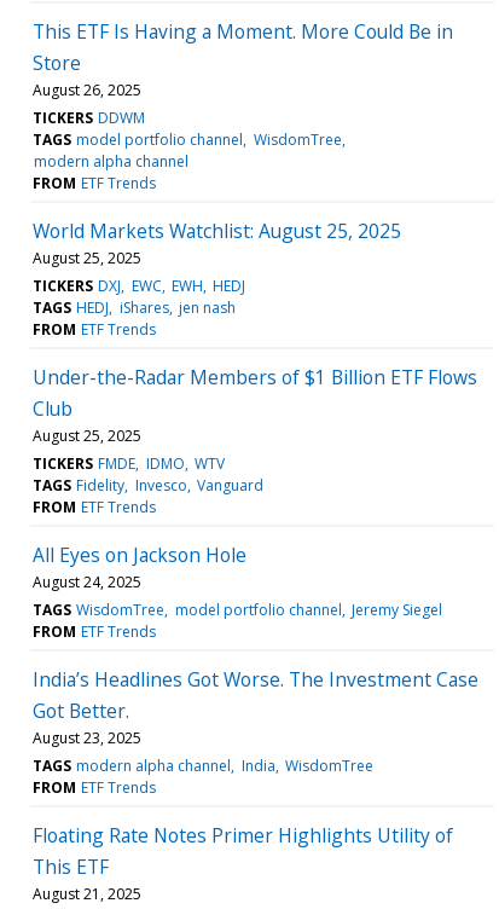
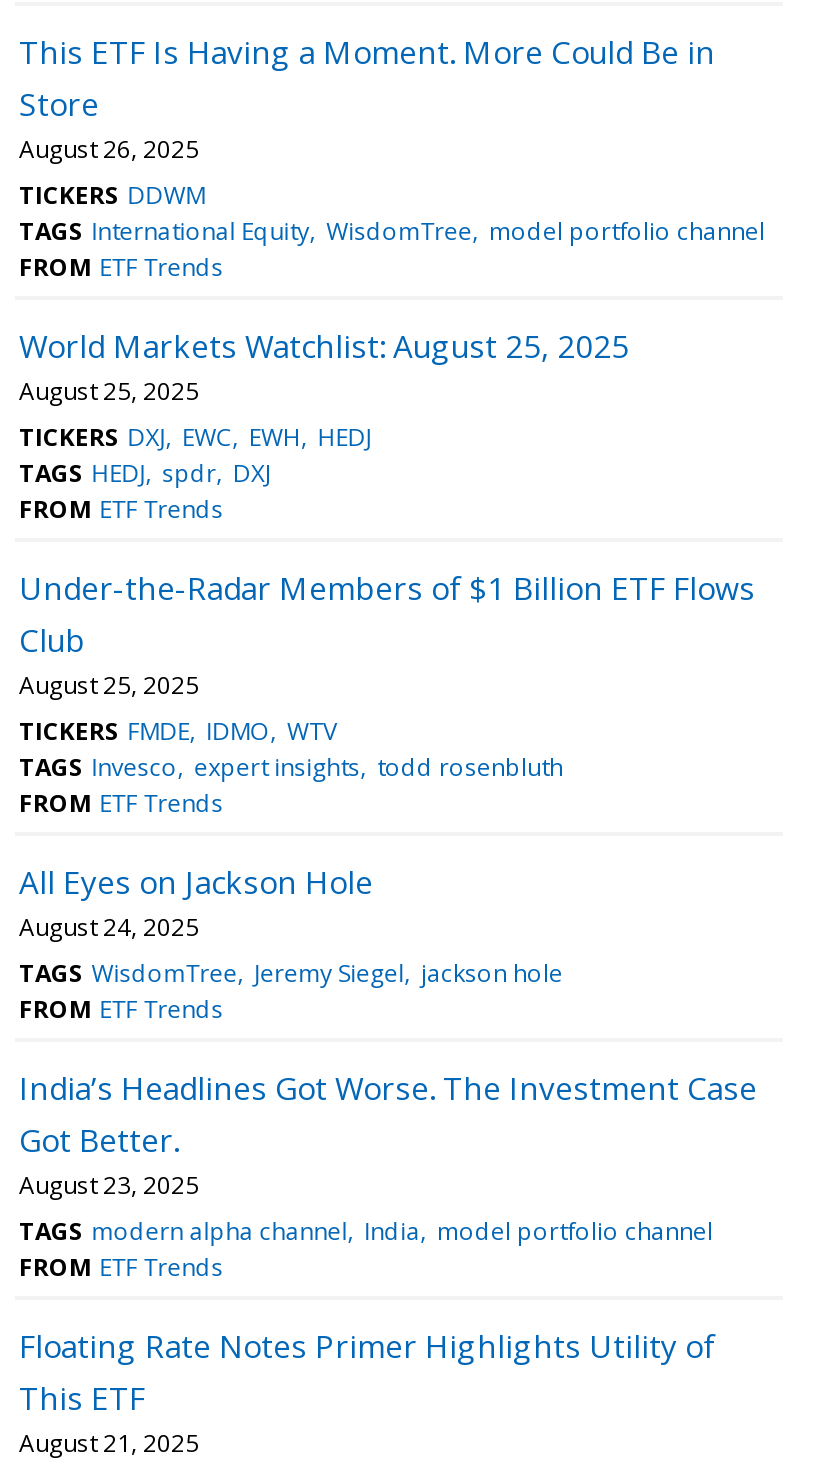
- TAGS model portfolio channel WisdomTree
- modern alpha channel
+ TAGS International Equity WisdomTree model portfolio channel

- TAGS HEDJ iShares jen nash
+ TAGS HEDJ spdr DXJ

- TAGS Fidelity Invesco Vanguard
+ TAGS Invesco expert insights todd rosenbluth

- TAGS WisdomTree model portfolio channel Jeremy Siegel
+ TAGS WisdomTree Jeremy Siegel jackson hole

- TAGS modern alpha channel India WisdomTree
+ TAGS modern alpha channel India model portfolio channel
